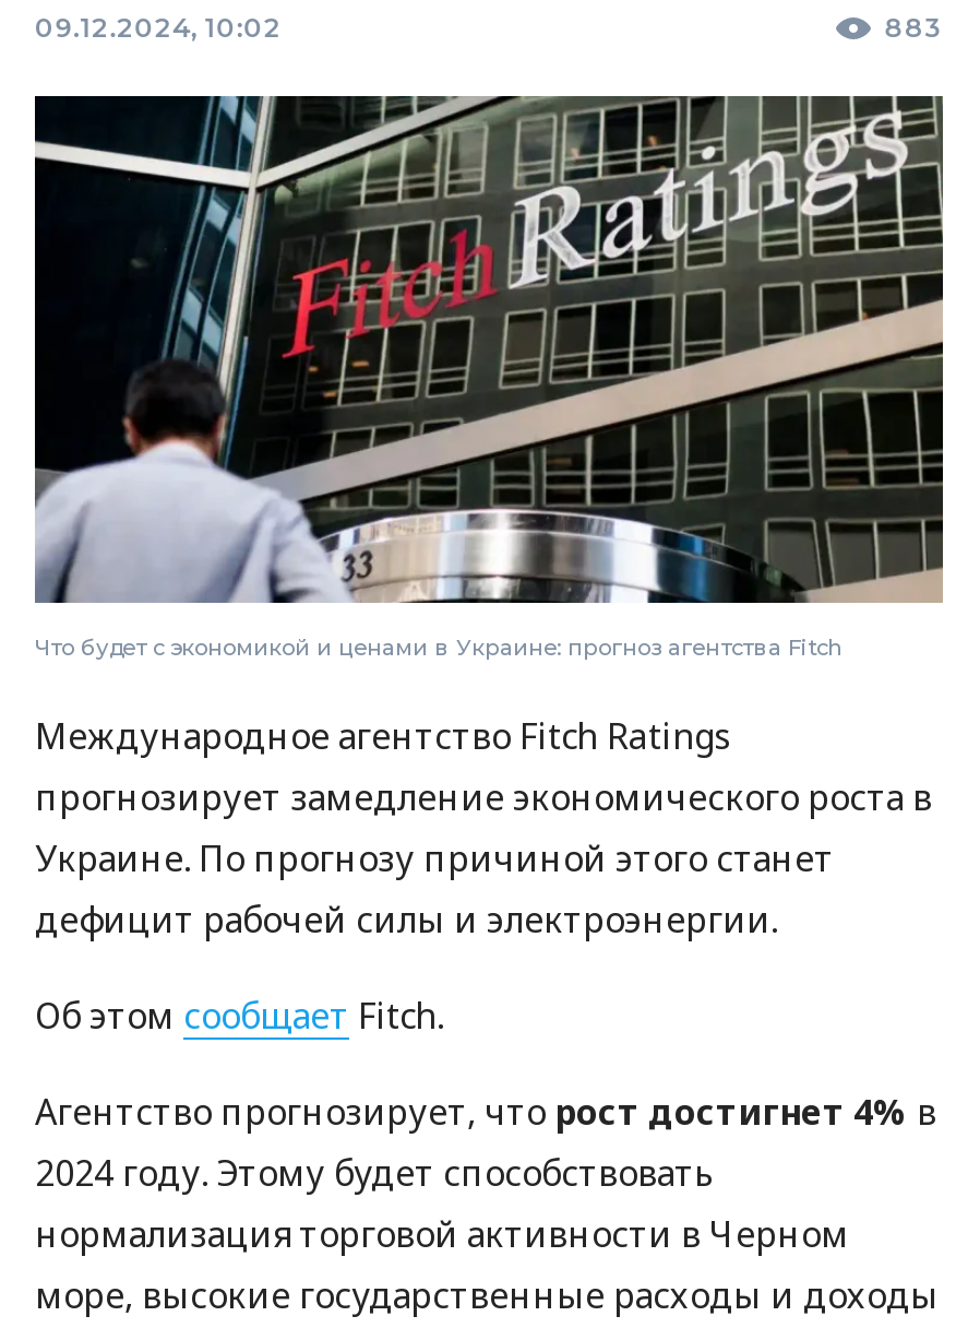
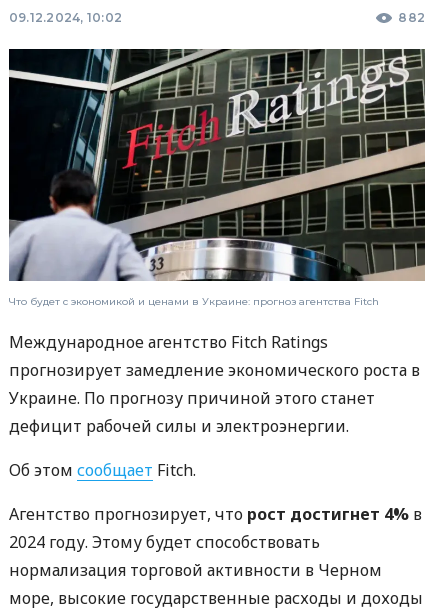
- 883
+ 882
